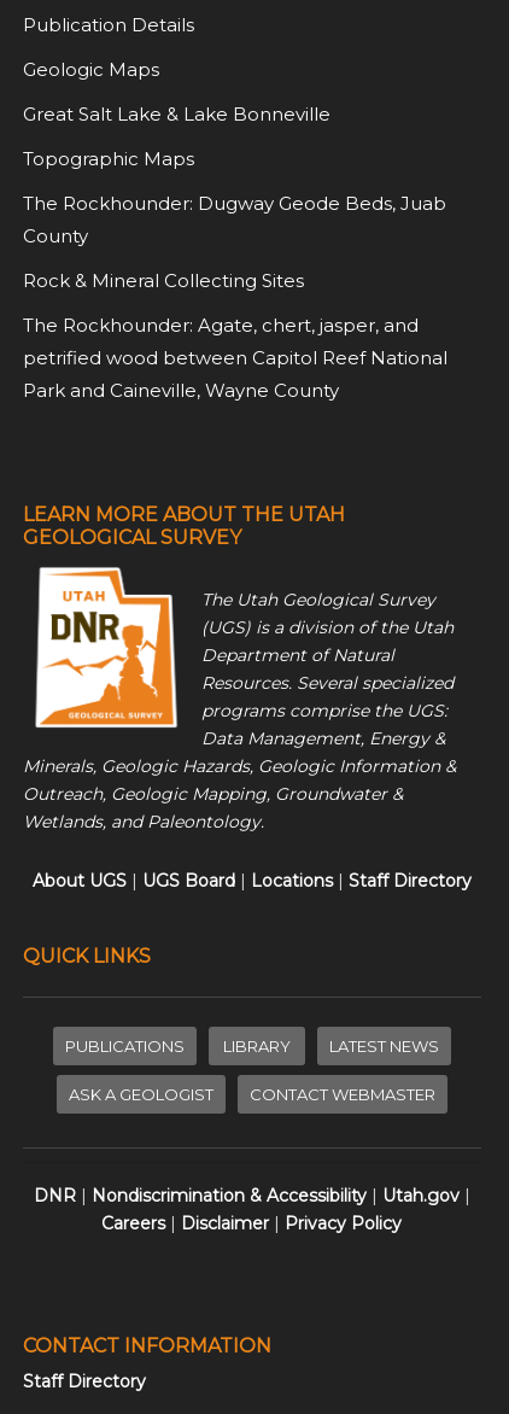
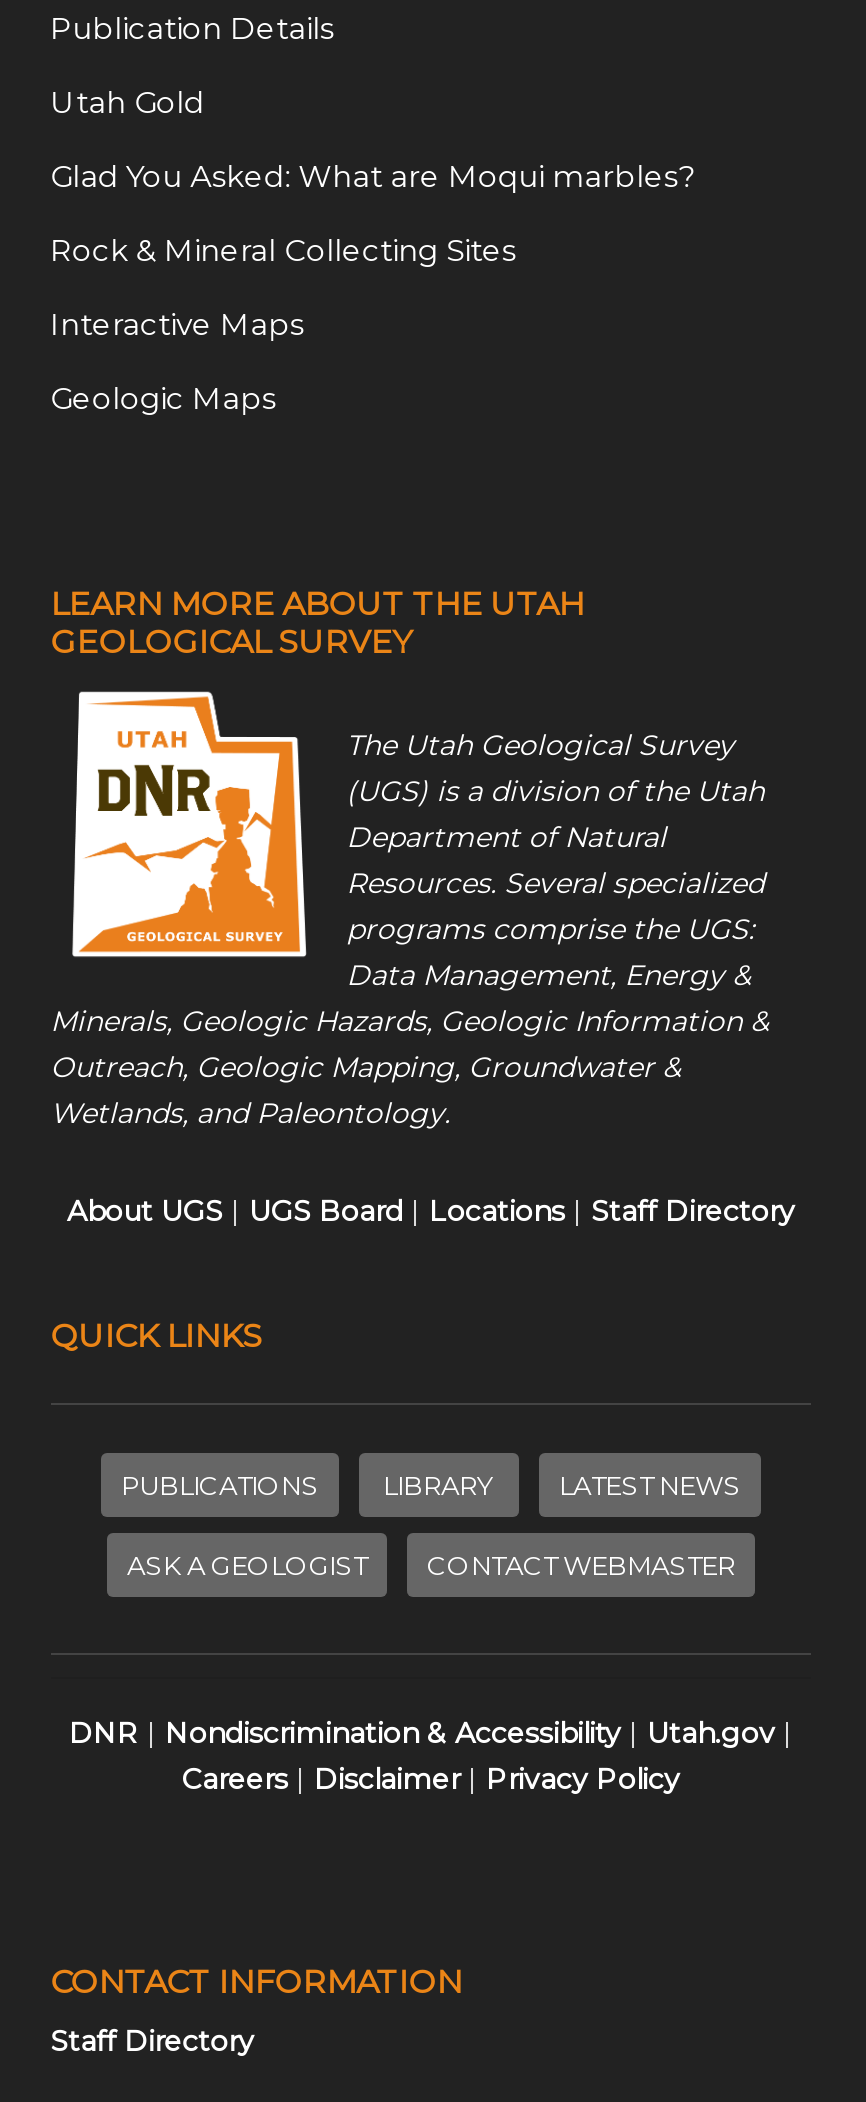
+ Utah Gold
+ Glad You Asked: What are Moqui marbles?
+ Interactive Maps

moved down: Geologic Maps

- Great Salt Lake & Lake Bonneville
- Topographic Maps
- The Rockhounder: Dugway Geode Beds, Juab
- County
- The Rockhounder: Agate, chert, jasper, and
- petrified wood between Capitol Reef National
- Park and Caineville, Wayne County

moved up: Rock & Mineral Collecting Sites
